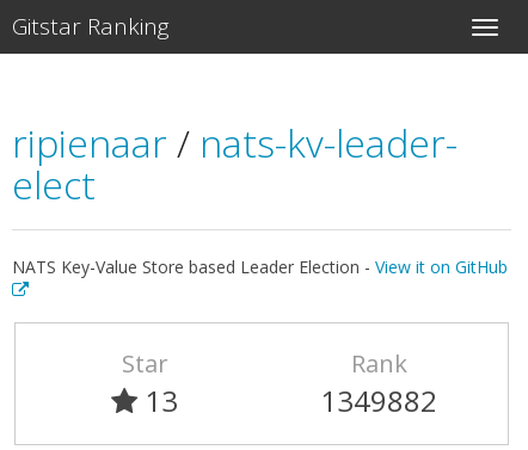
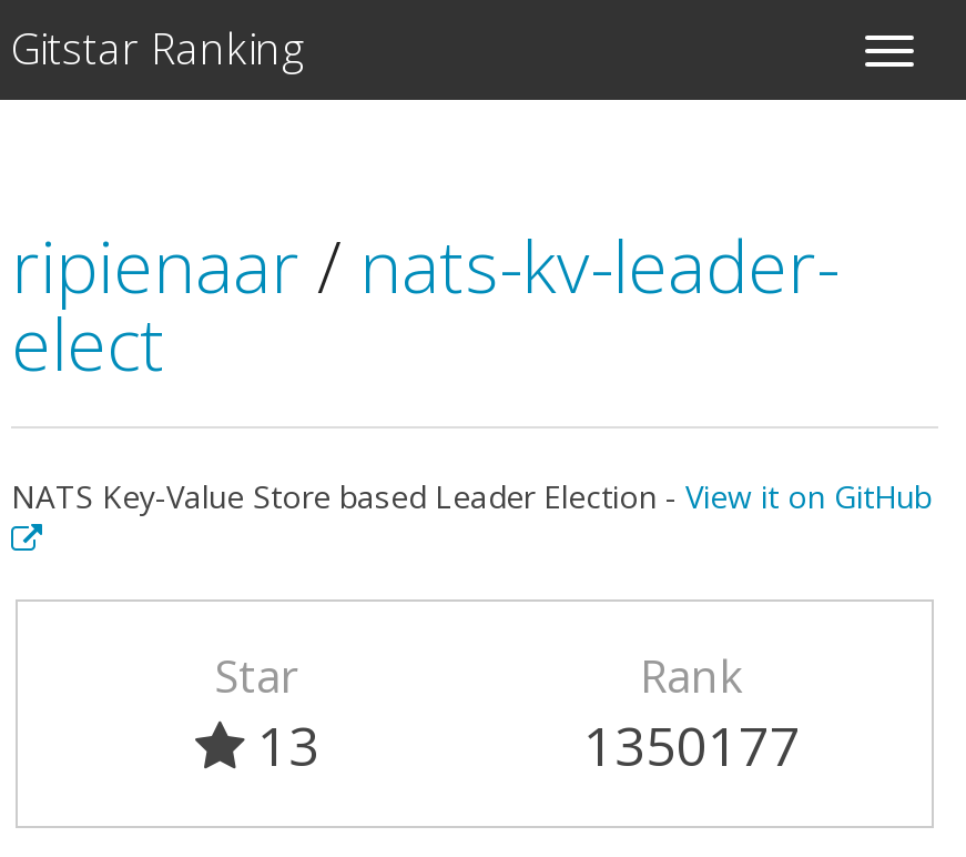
- 1349882
+ 1350177
